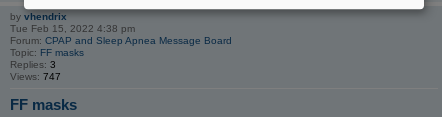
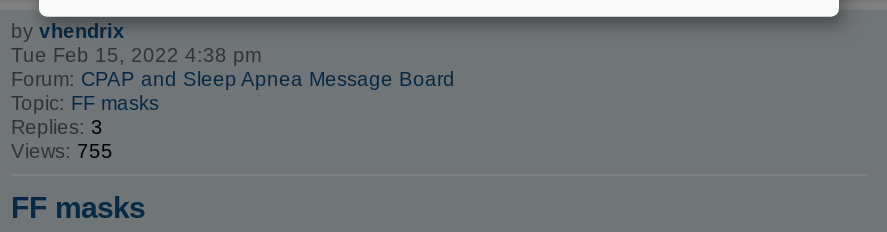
- Views: 747
+ Views: 755
